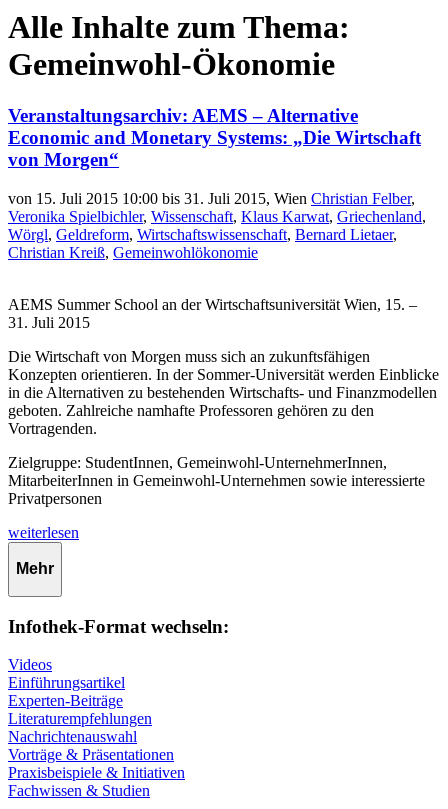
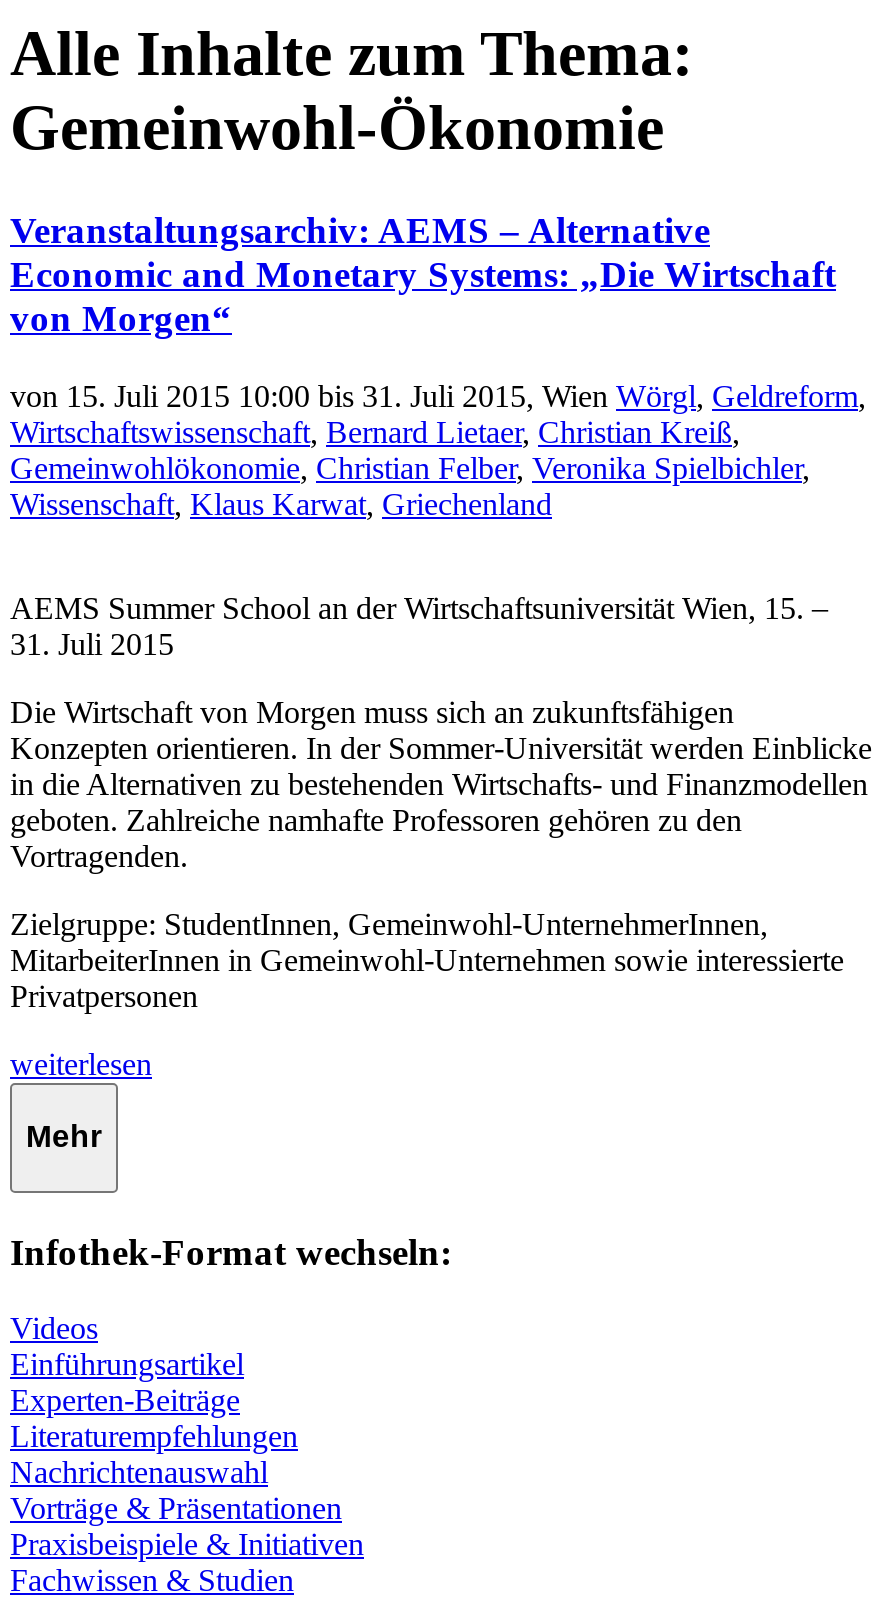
- von 15. Juli 2015 10:00 bis 31. Juli 2015, Wien Christian Felber,
- Veronika Spielbichler, Wissenschaft, Klaus Karwat, Griechenland,
- Wörgl, Geldreform, Wirtschaftswissenschaft, Bernard Lietaer,
- Christian Kreiß, Gemeinwohlökonomie
+ von 15. Juli 2015 10:00 bis 31. Juli 2015, Wien Wörgl, Geldreform,
+ Wirtschaftswissenschaft, Bernard Lietaer, Christian Kreiß,
+ Gemeinwohlökonomie, Christian Felber, Veronika Spielbichler,
+ Wissenschaft, Klaus Karwat, Griechenland
